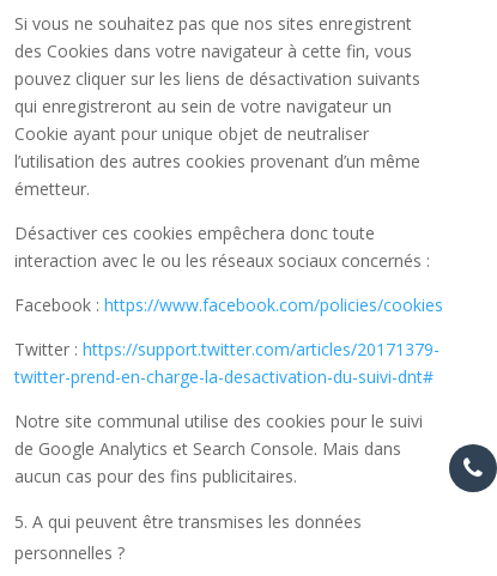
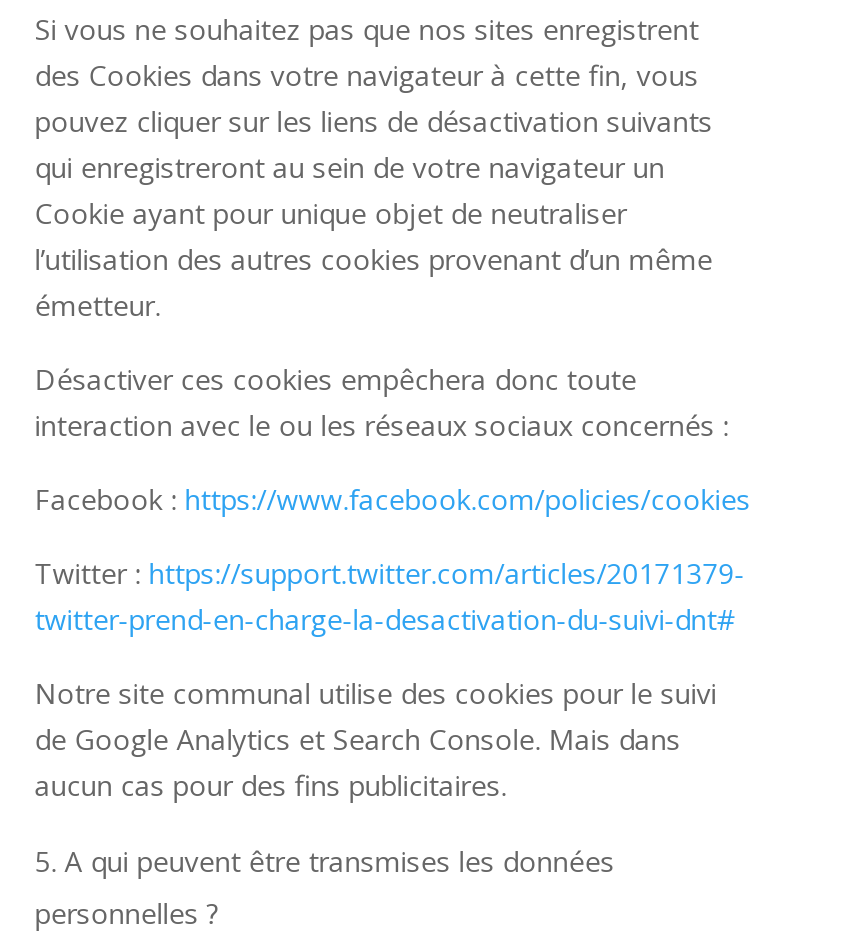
- [image]
